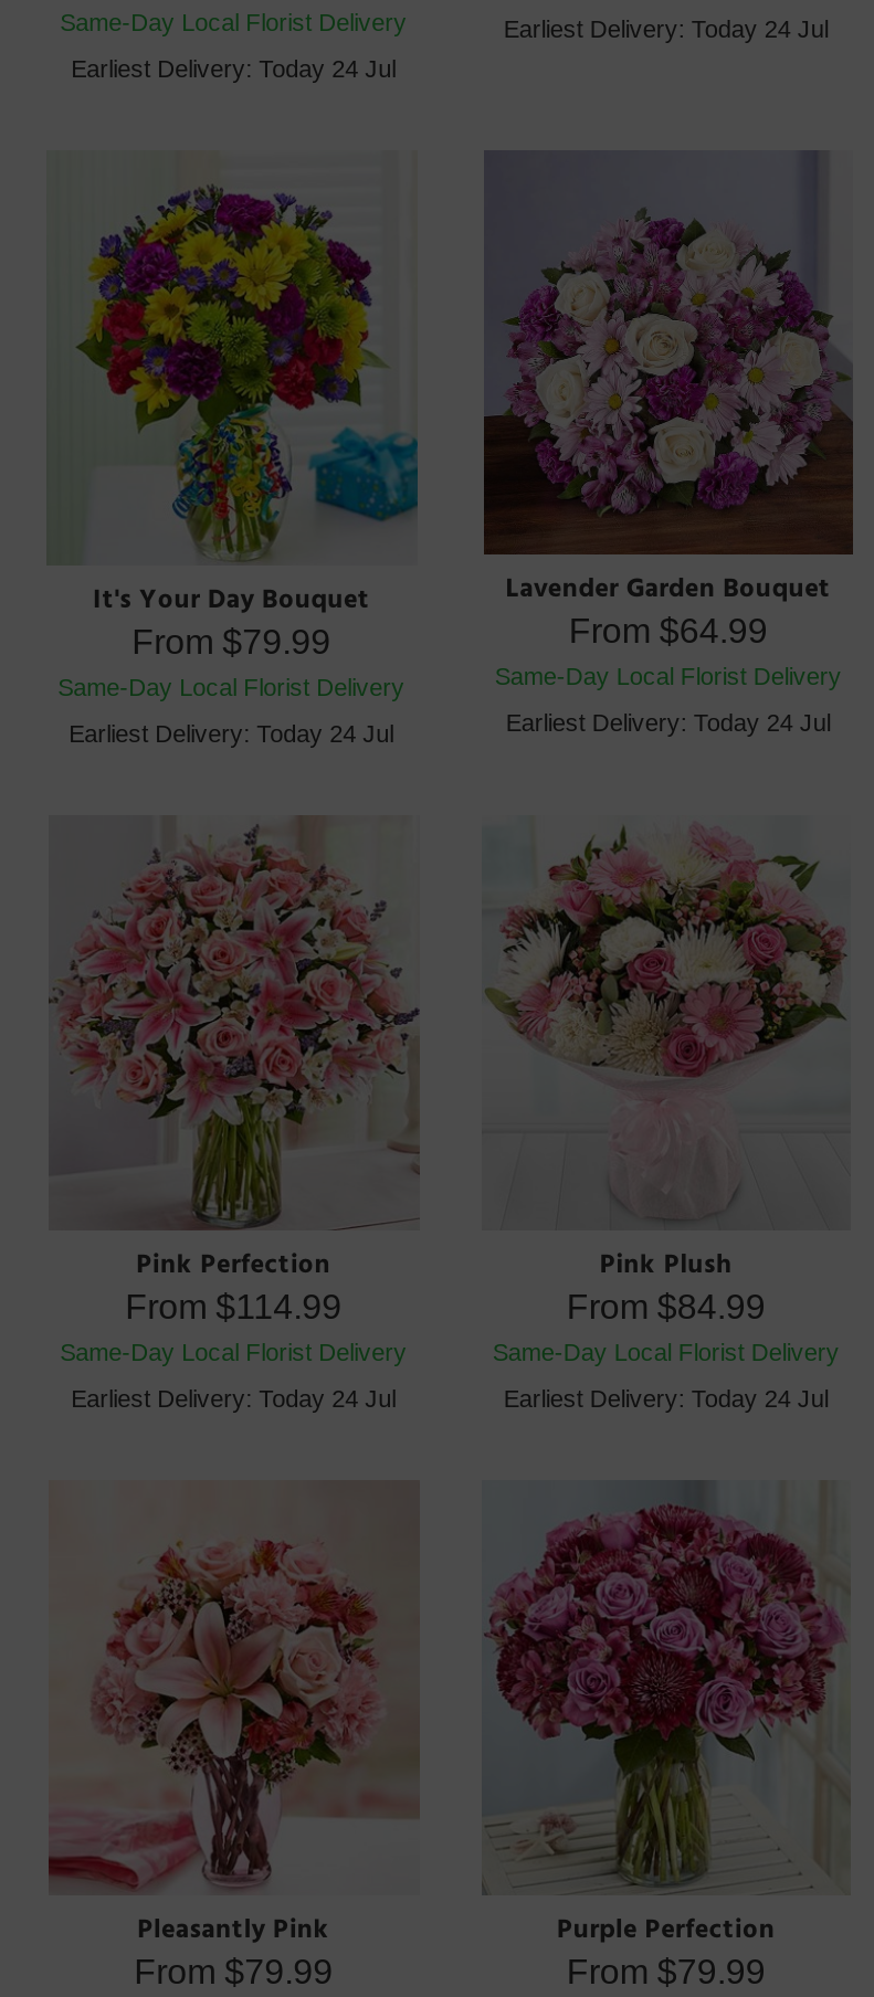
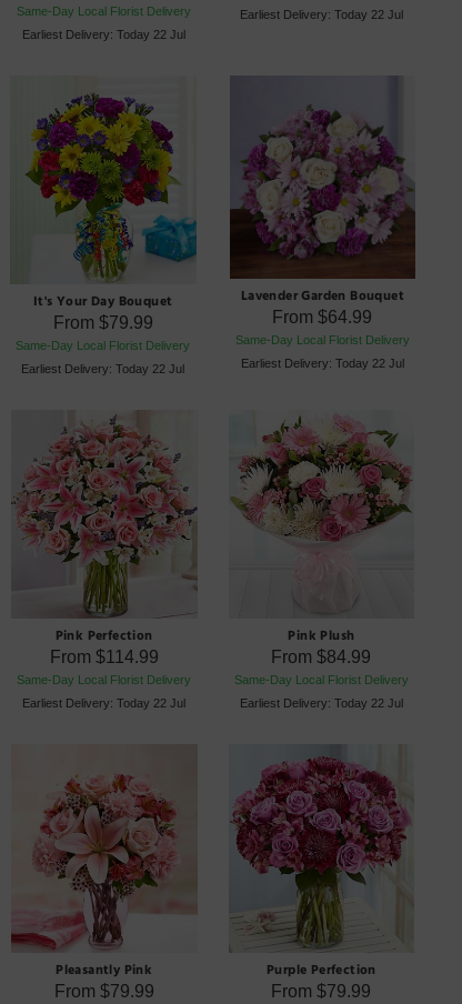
- Earliest Delivery: Today 24 Jul
+ Earliest Delivery: Today 22 Jul

- Earliest Delivery: Today 24 Jul
+ Earliest Delivery: Today 22 Jul

- Earliest Delivery: Today 24 Jul
+ Earliest Delivery: Today 22 Jul

- Earliest Delivery: Today 24 Jul
+ Earliest Delivery: Today 22 Jul

- Earliest Delivery: Today 24 Jul
+ Earliest Delivery: Today 22 Jul

- Earliest Delivery: Today 24 Jul
+ Earliest Delivery: Today 22 Jul
